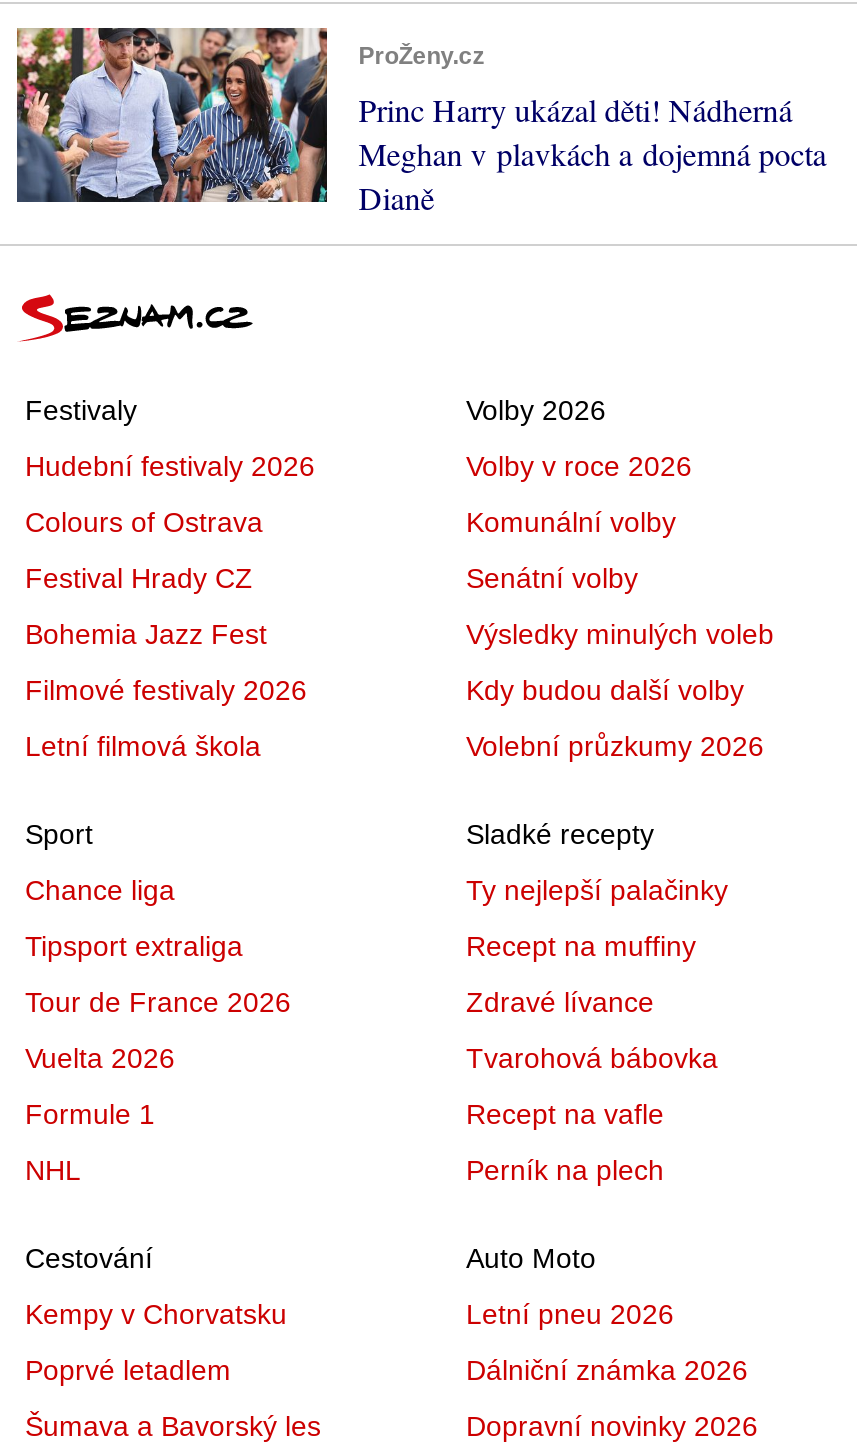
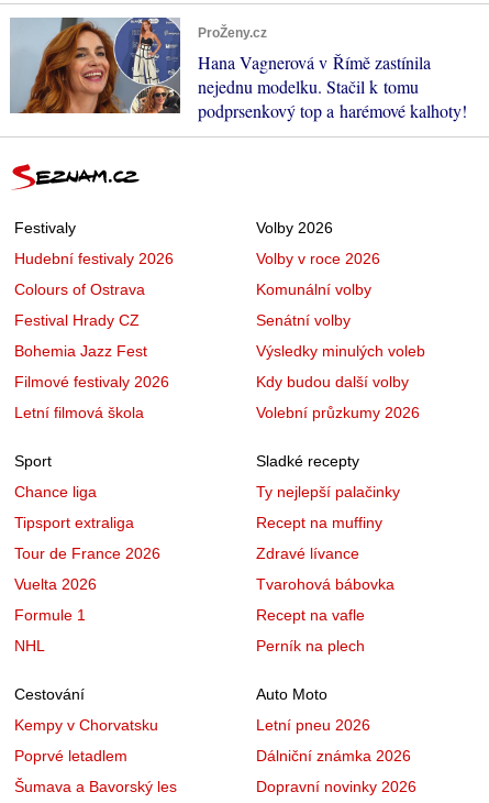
- [image]
- Princ Harry ukázal děti! Nádherná
- Meghan v plavkách a dojemná pocta
- Dianě
+ [image]
+ Hana Vagnerová v Římě zastínila
+ nejednu modelku. Stačil k tomu
+ podprsenkový top a harémové kalhoty!
